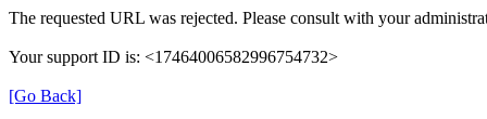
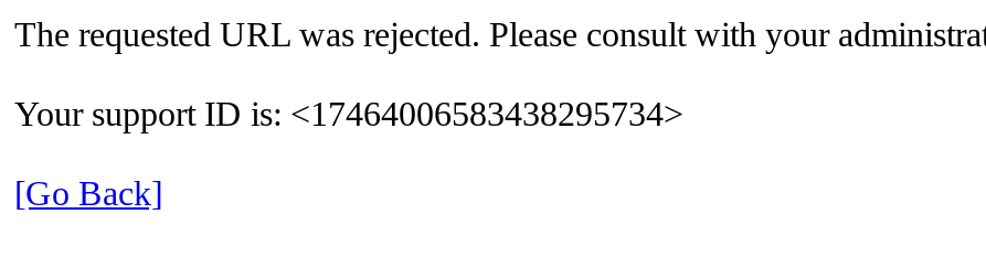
- Your support ID is: <17464006582996754732>
+ Your support ID is: <17464006583438295734>
